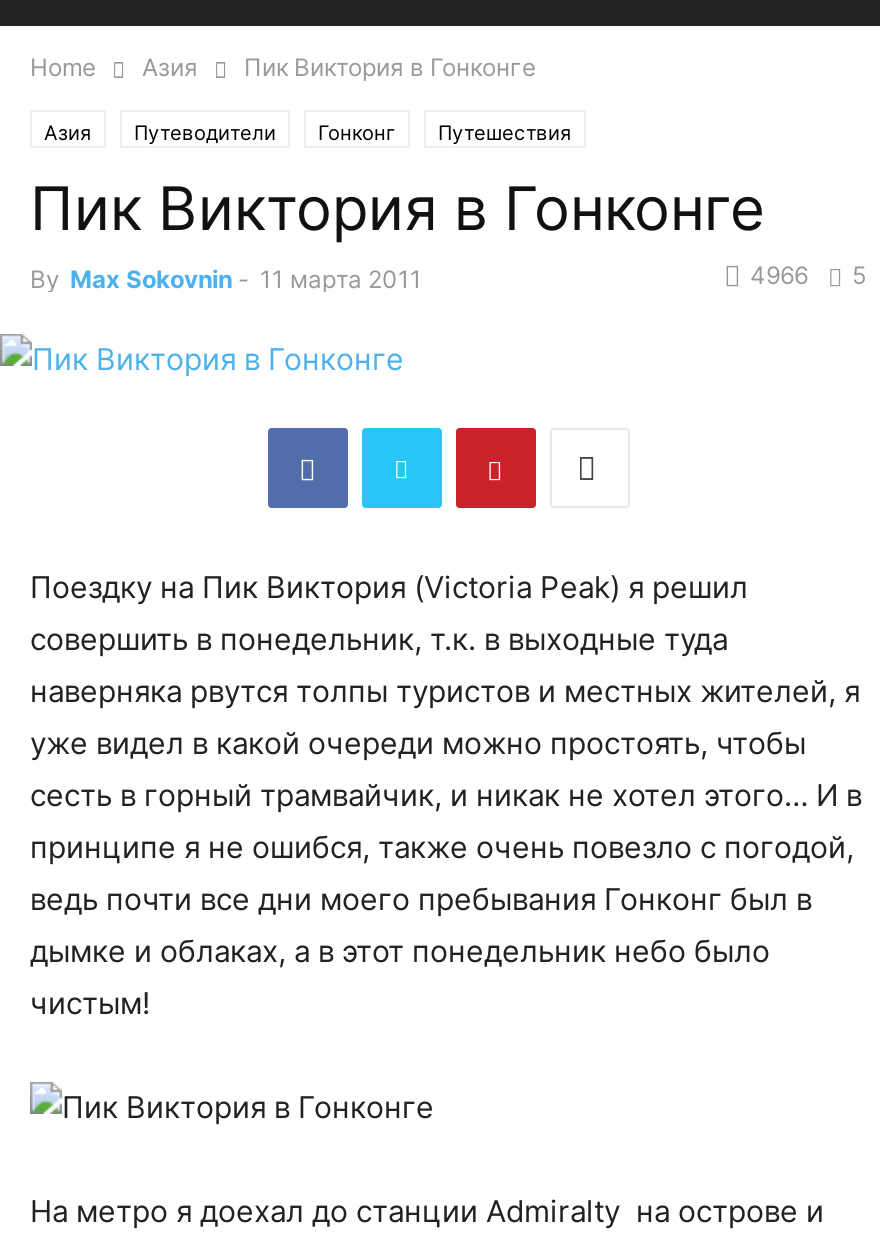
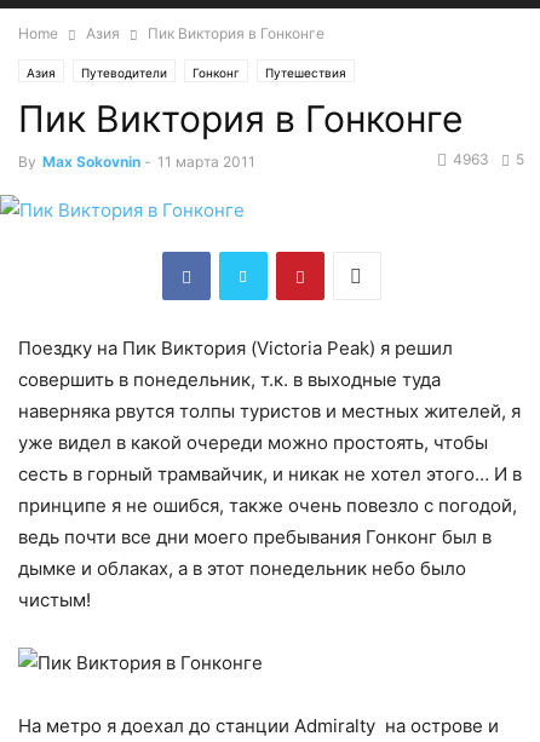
- 4966 5
+ 4963 5
